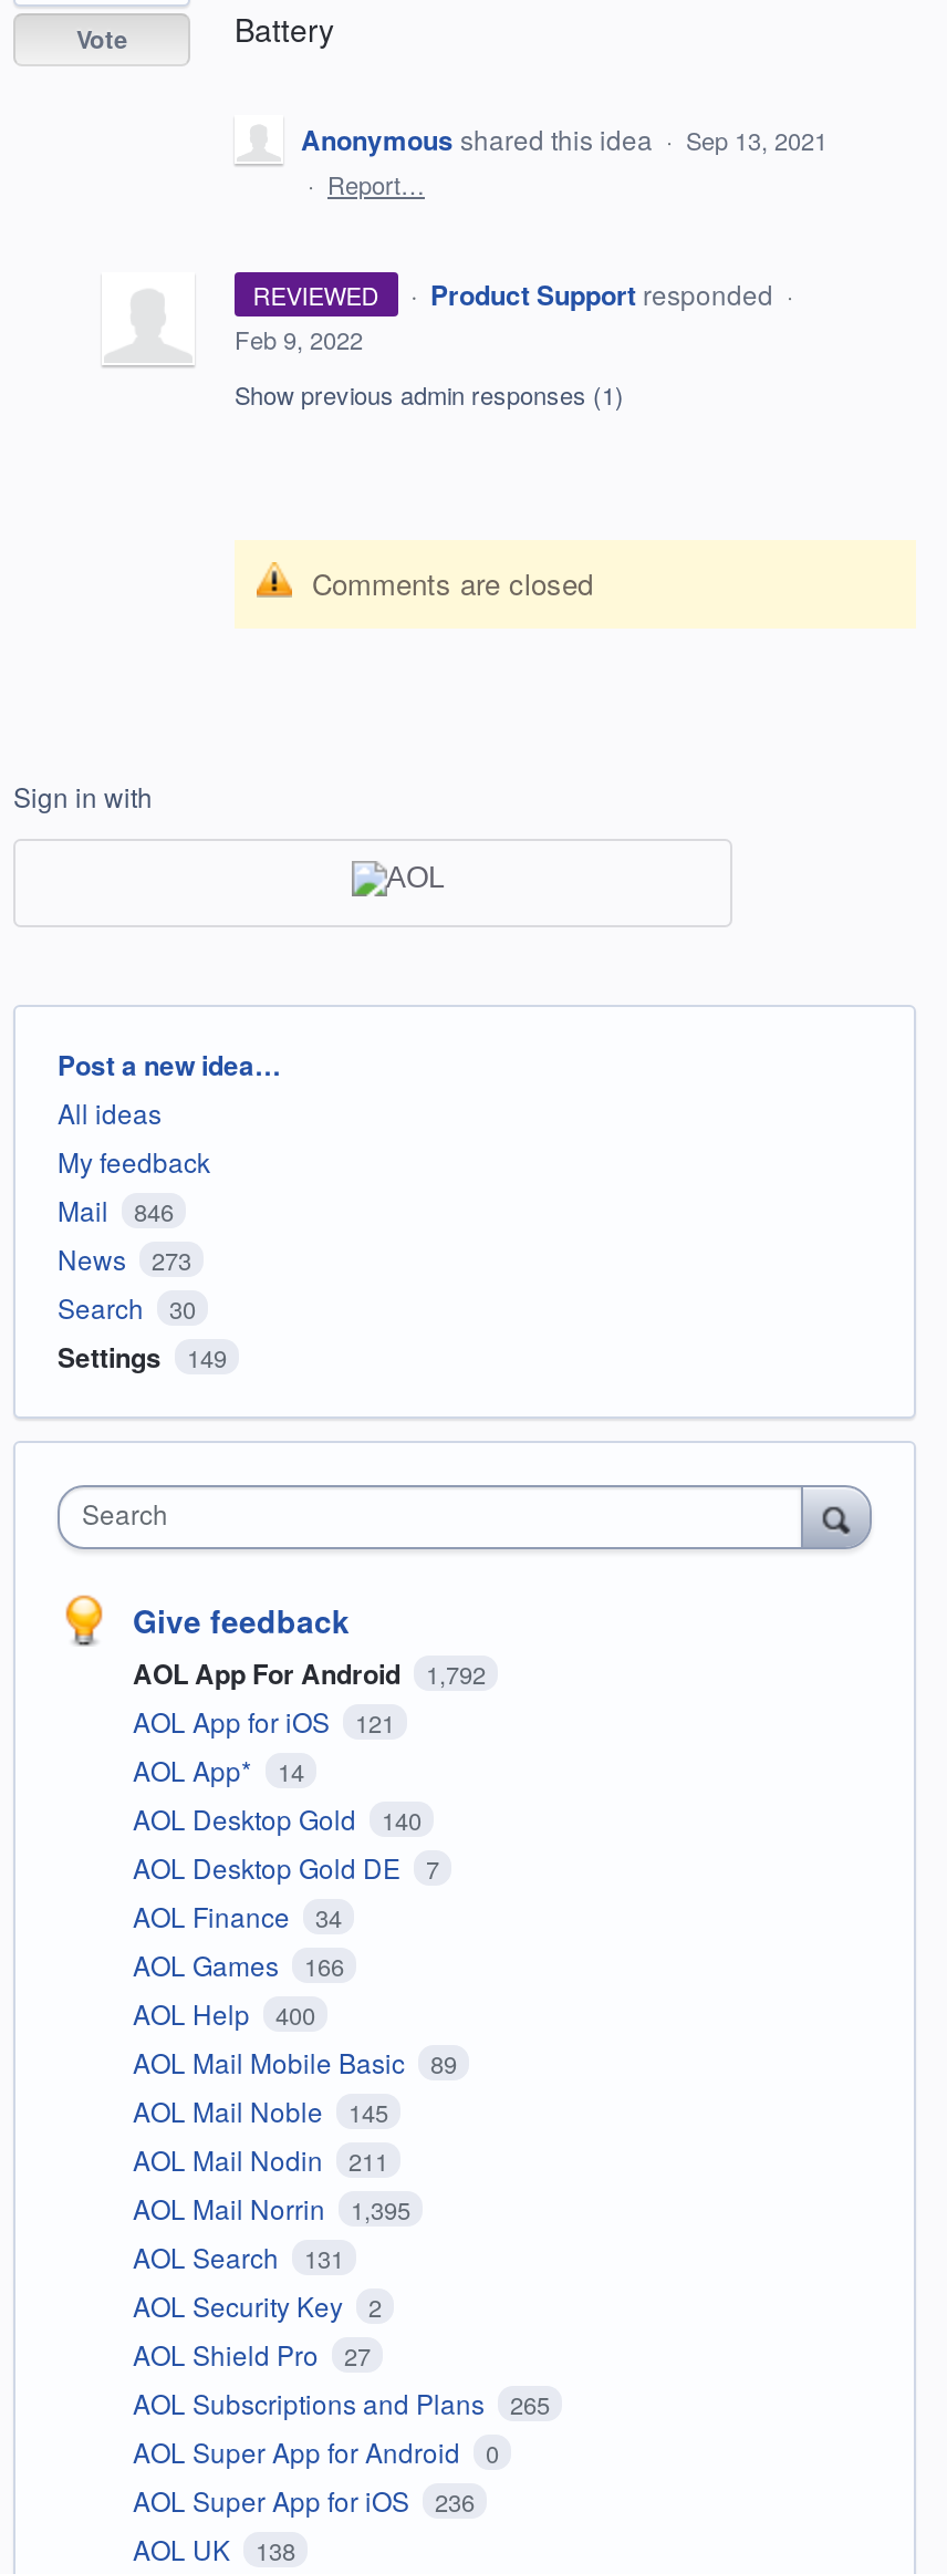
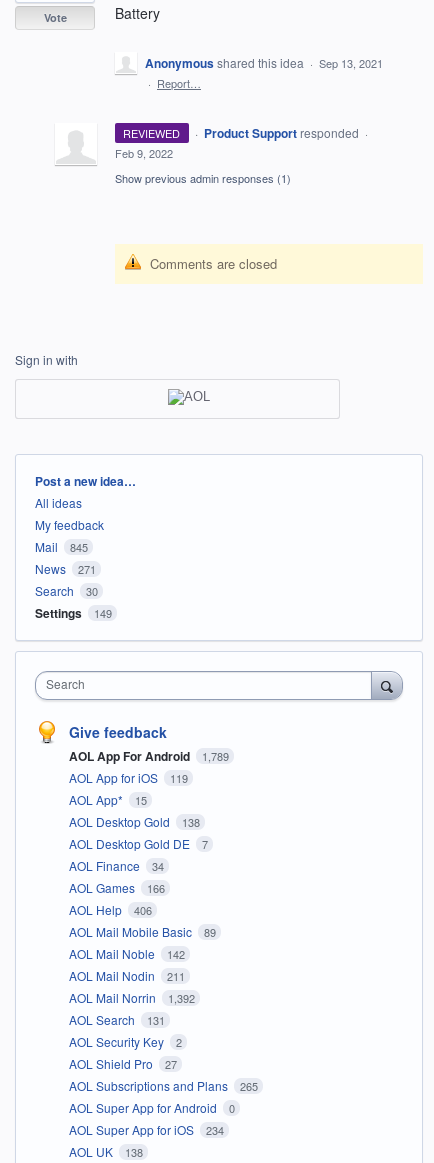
- Mail 846
+ Mail 845

- News 273
+ News 271

- AOL App For Android 1,792
+ AOL App For Android 1,789

- AOL App for iOS 121
+ AOL App for iOS 119

- AOL App* 14
+ AOL App* 15

- AOL Desktop Gold 140
+ AOL Desktop Gold 138

- AOL Help 400
+ AOL Help 406

- AOL Mail Noble 145
+ AOL Mail Noble 142

- AOL Mail Norrin 1,395
+ AOL Mail Norrin 1,392

- AOL Super App for iOS 236
+ AOL Super App for iOS 234
